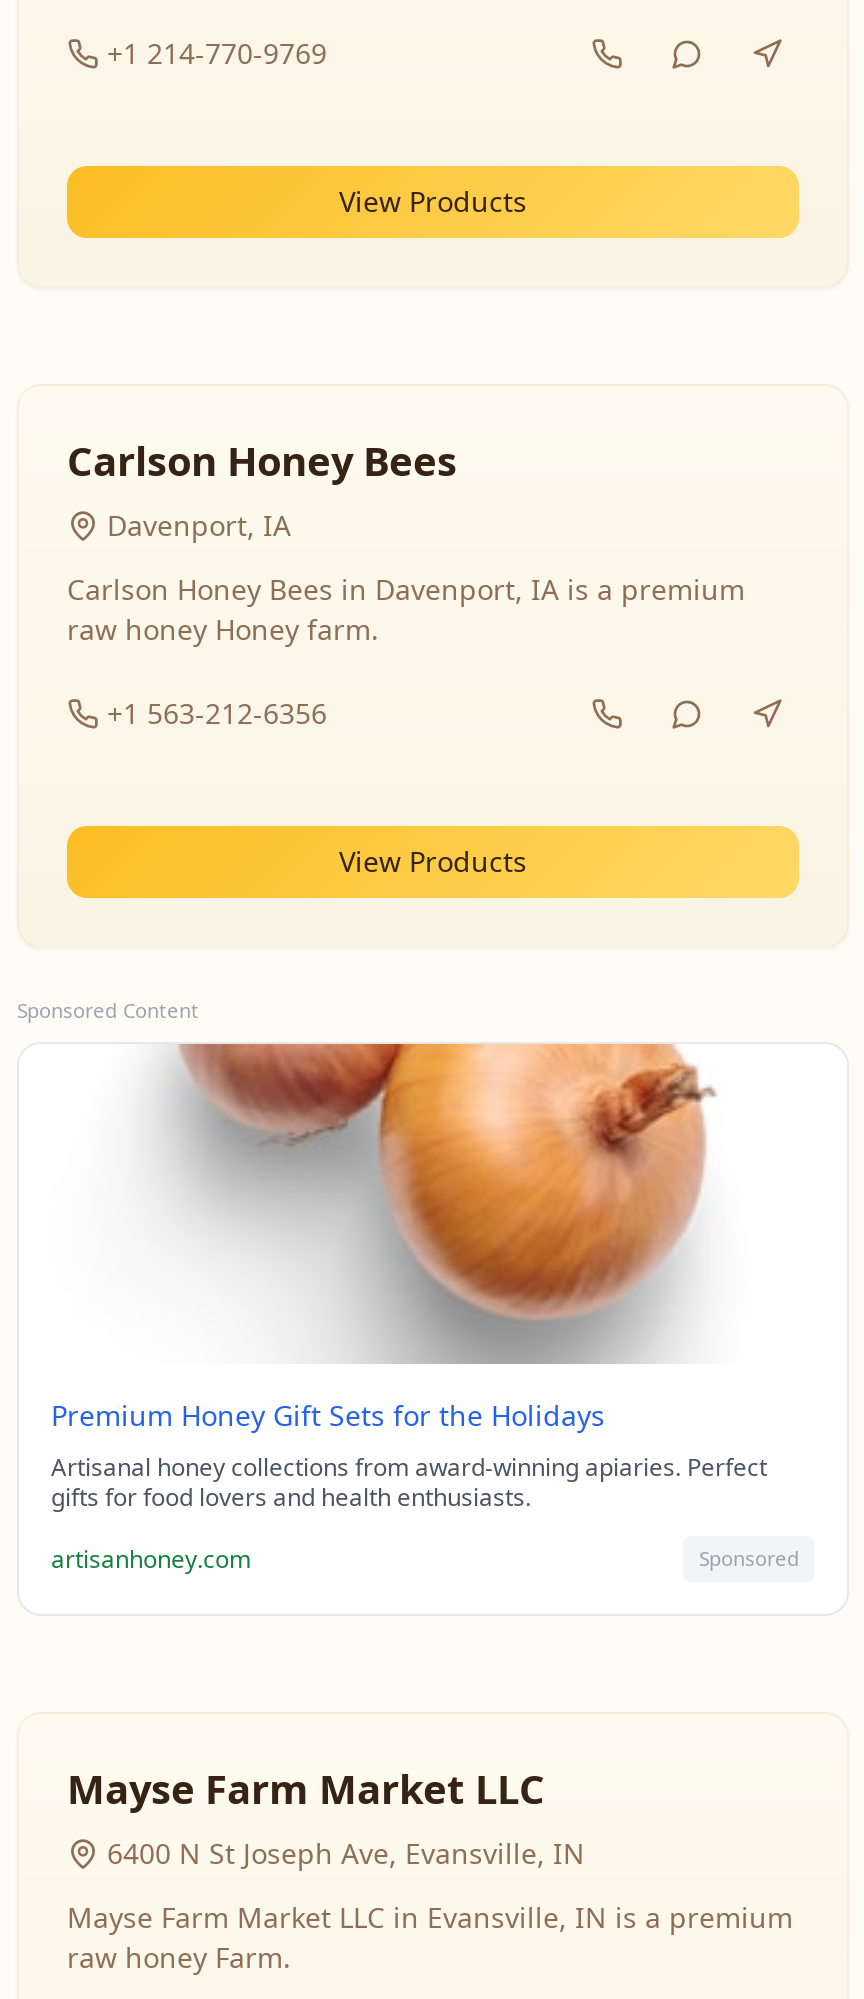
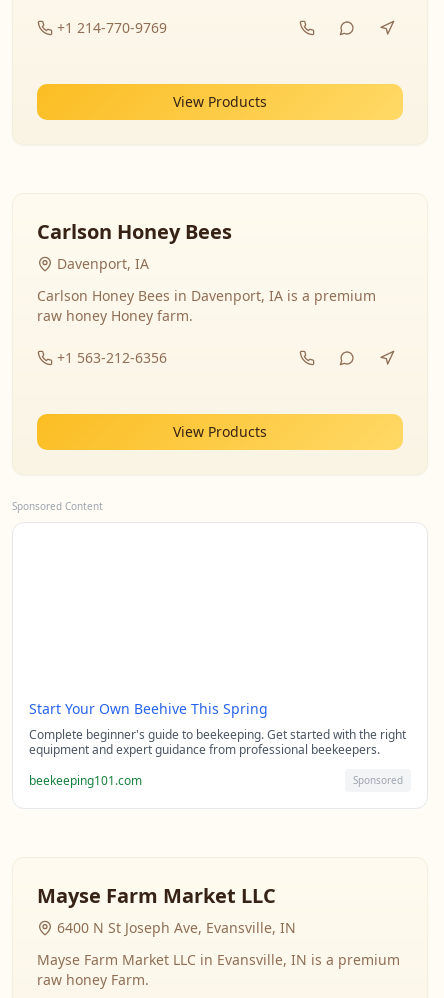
- [image]

- Premium Honey Gift Sets for the Holidays
- Artisanal honey collections from award-winning apiaries. Perfect
- gifts for food lovers and health enthusiasts.
+ Start Your Own Beehive This Spring
+ Complete beginner's guide to beekeeping. Get started with the right
+ equipment and expert guidance from professional beekeepers.

- artisanhoney.com
+ beekeeping101.com
